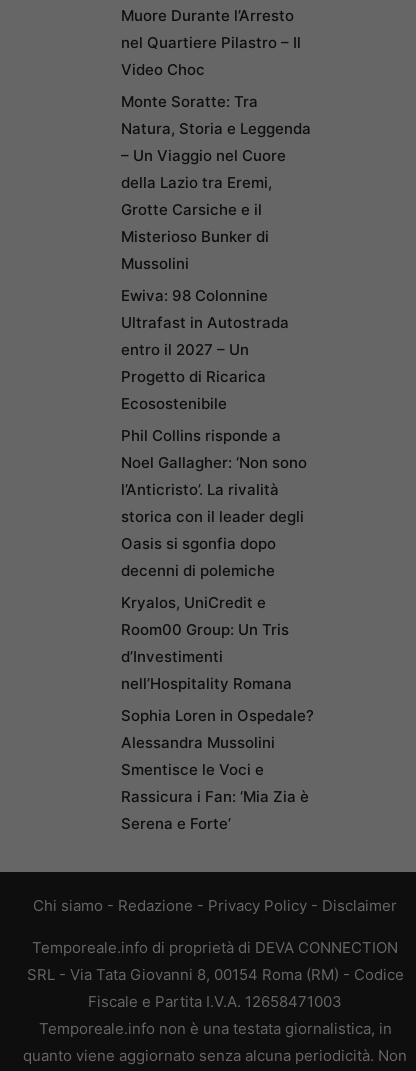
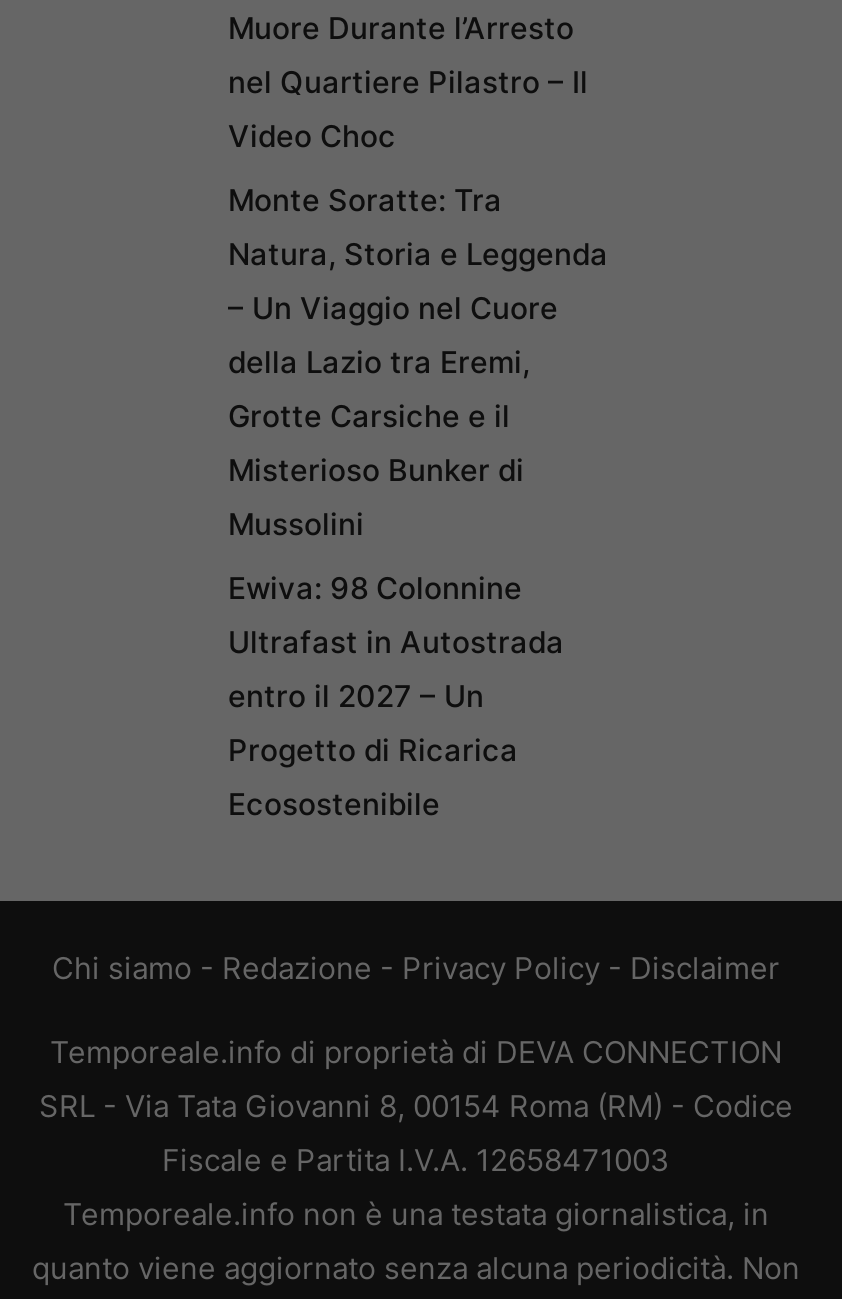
- Phil Collins risponde a
- Noel Gallagher: ‘Non sono
- l’Anticristo’. La rivalità
- storica con il leader degli
- Oasis si sgonfia dopo
- decenni di polemiche
- Kryalos, UniCredit e
- Room00 Group: Un Tris
- d’Investimenti
- nell’Hospitality Romana
- Sophia Loren in Ospedale?
- Alessandra Mussolini
- Smentisce le Voci e
- Rassicura i Fan: ‘Mia Zia è
- Serena e Forte’
